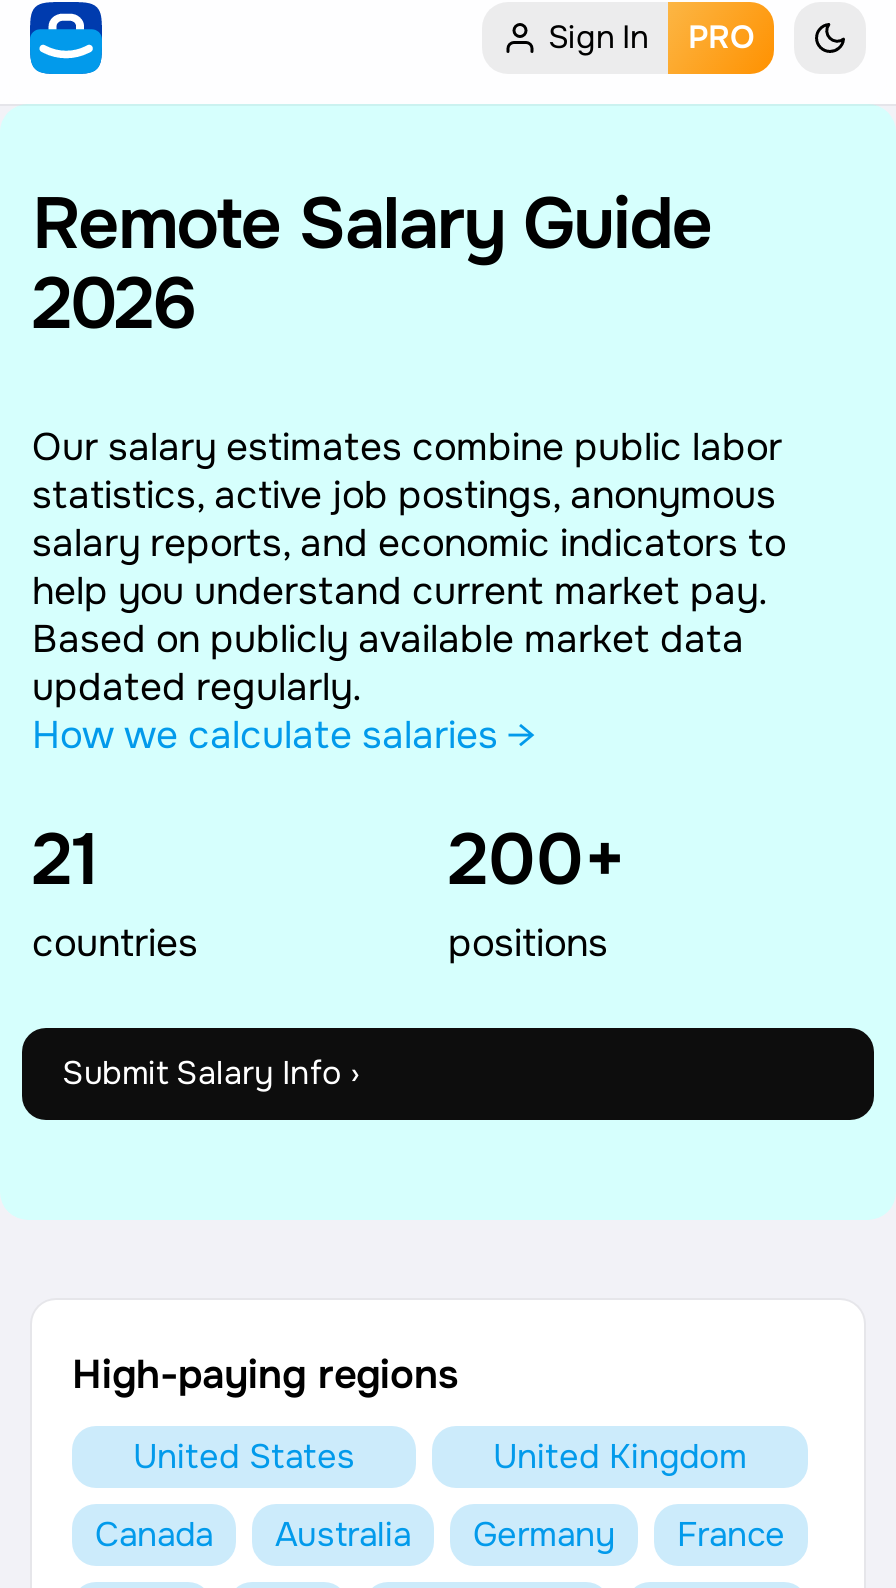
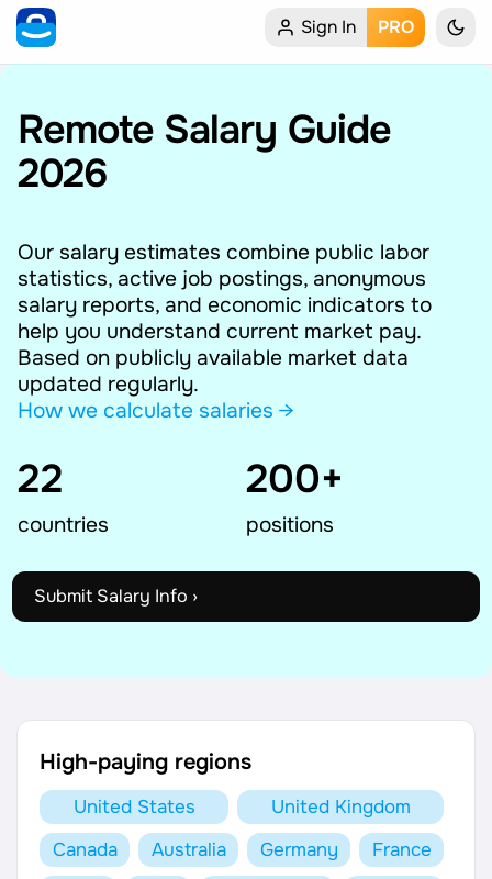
- 21
+ 22
